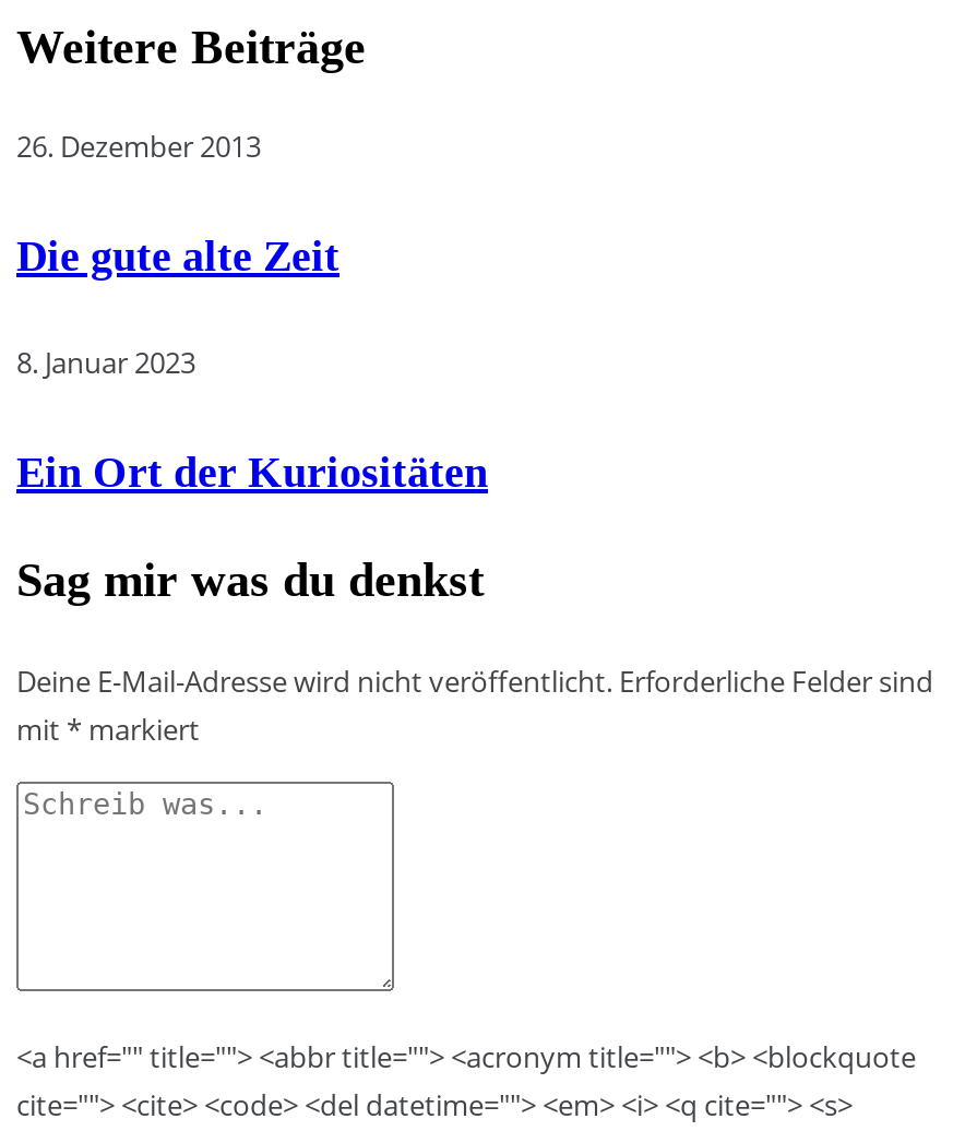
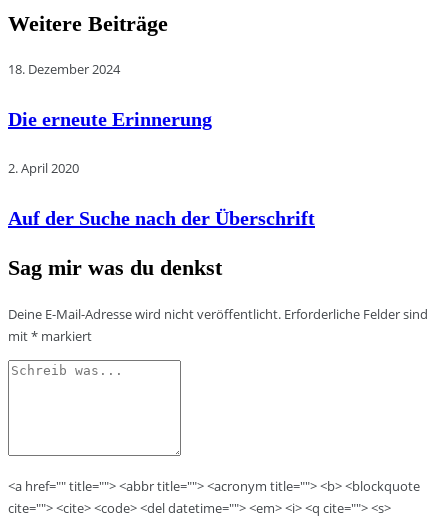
- 26. Dezember 2013
+ 18. Dezember 2024

- Die gute alte Zeit
+ Die erneute Erinnerung

- 8. Januar 2023
+ 2. April 2020

- Ein Ort der Kuriositäten
+ Auf der Suche nach der Überschrift
